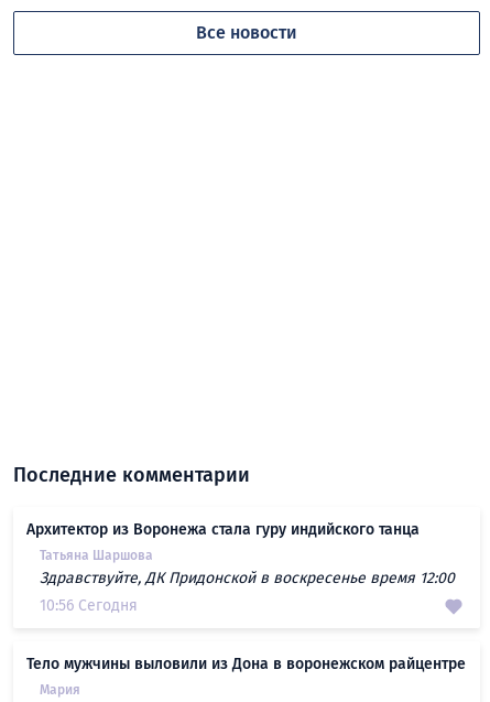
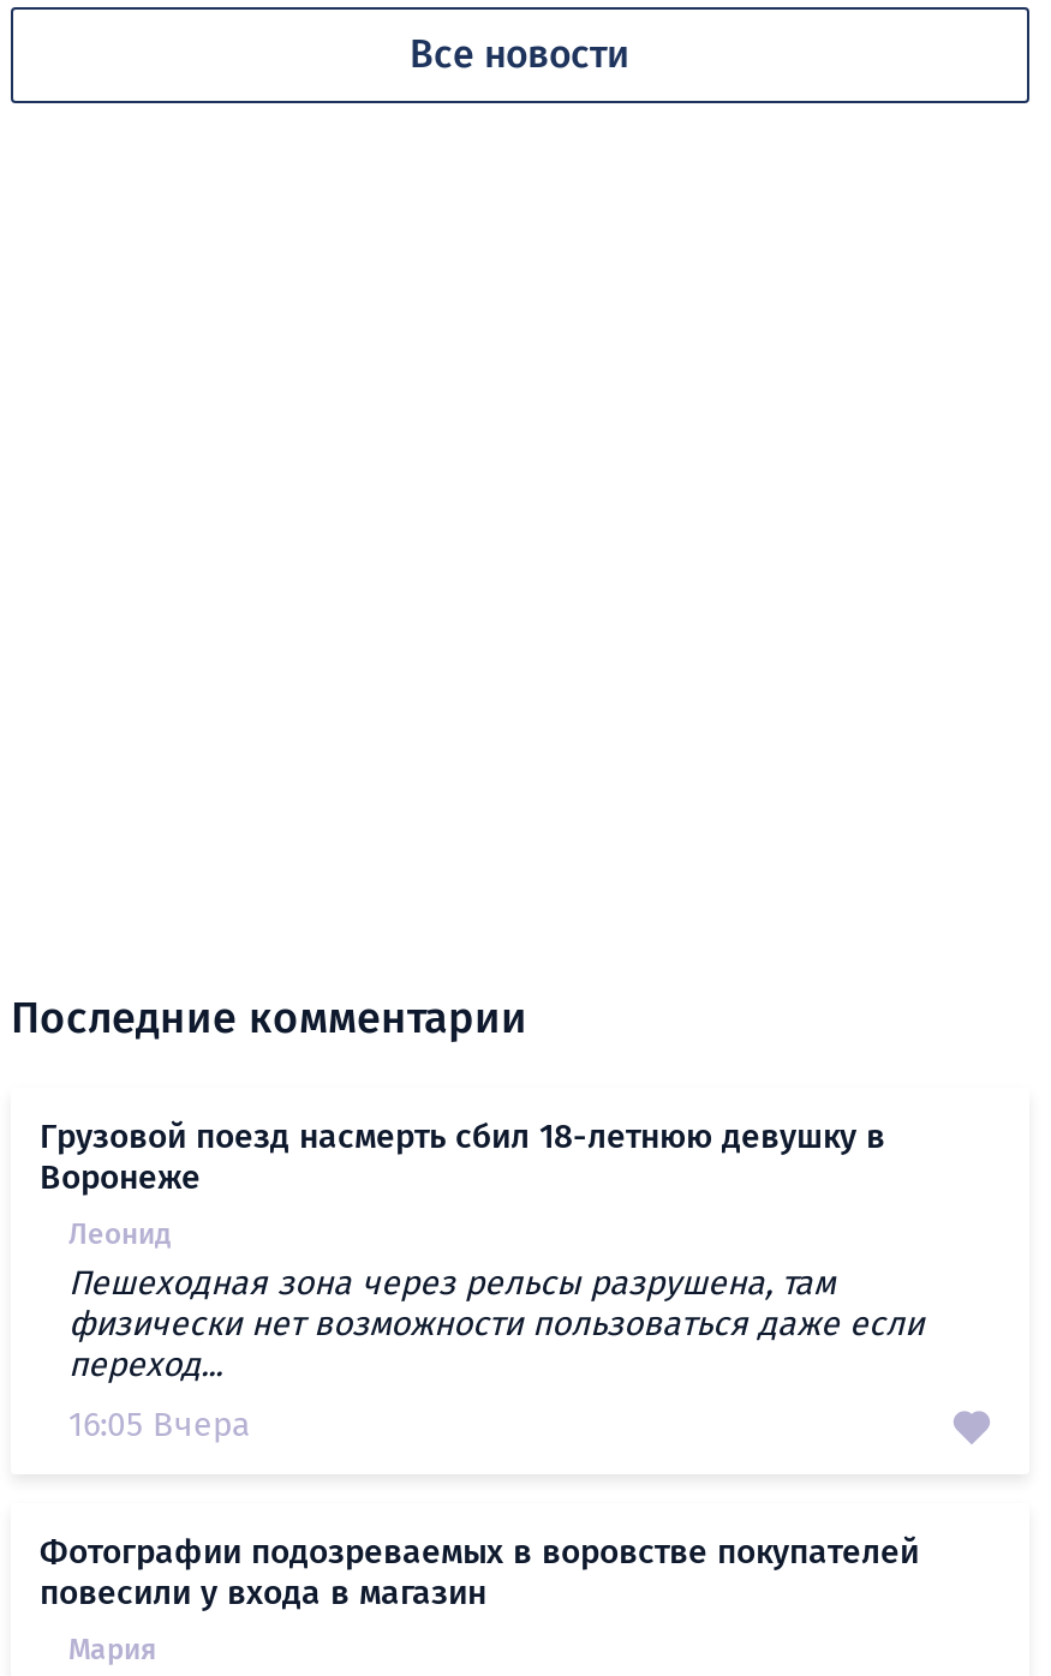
- Архитектор из Воронежа стала гуру индийского танца
+ Грузовой поезд насмерть сбил 18-летнюю девушку в
+ Воронеже

- Татьяна Шаршова
- Здравствуйте, ДК Придонской в воскресенье время 12:00
+ Леонид
+ Пешеходная зона через рельсы разрушена, там
+ физически нет возможности пользоваться даже если
+ переход...

- 10:56 Сегодня
+ 16:05 Вчера

- Тело мужчины выловили из Дона в воронежском райцентре
+ Фотографии подозреваемых в воровстве покупателей
+ повесили у входа в магазин
